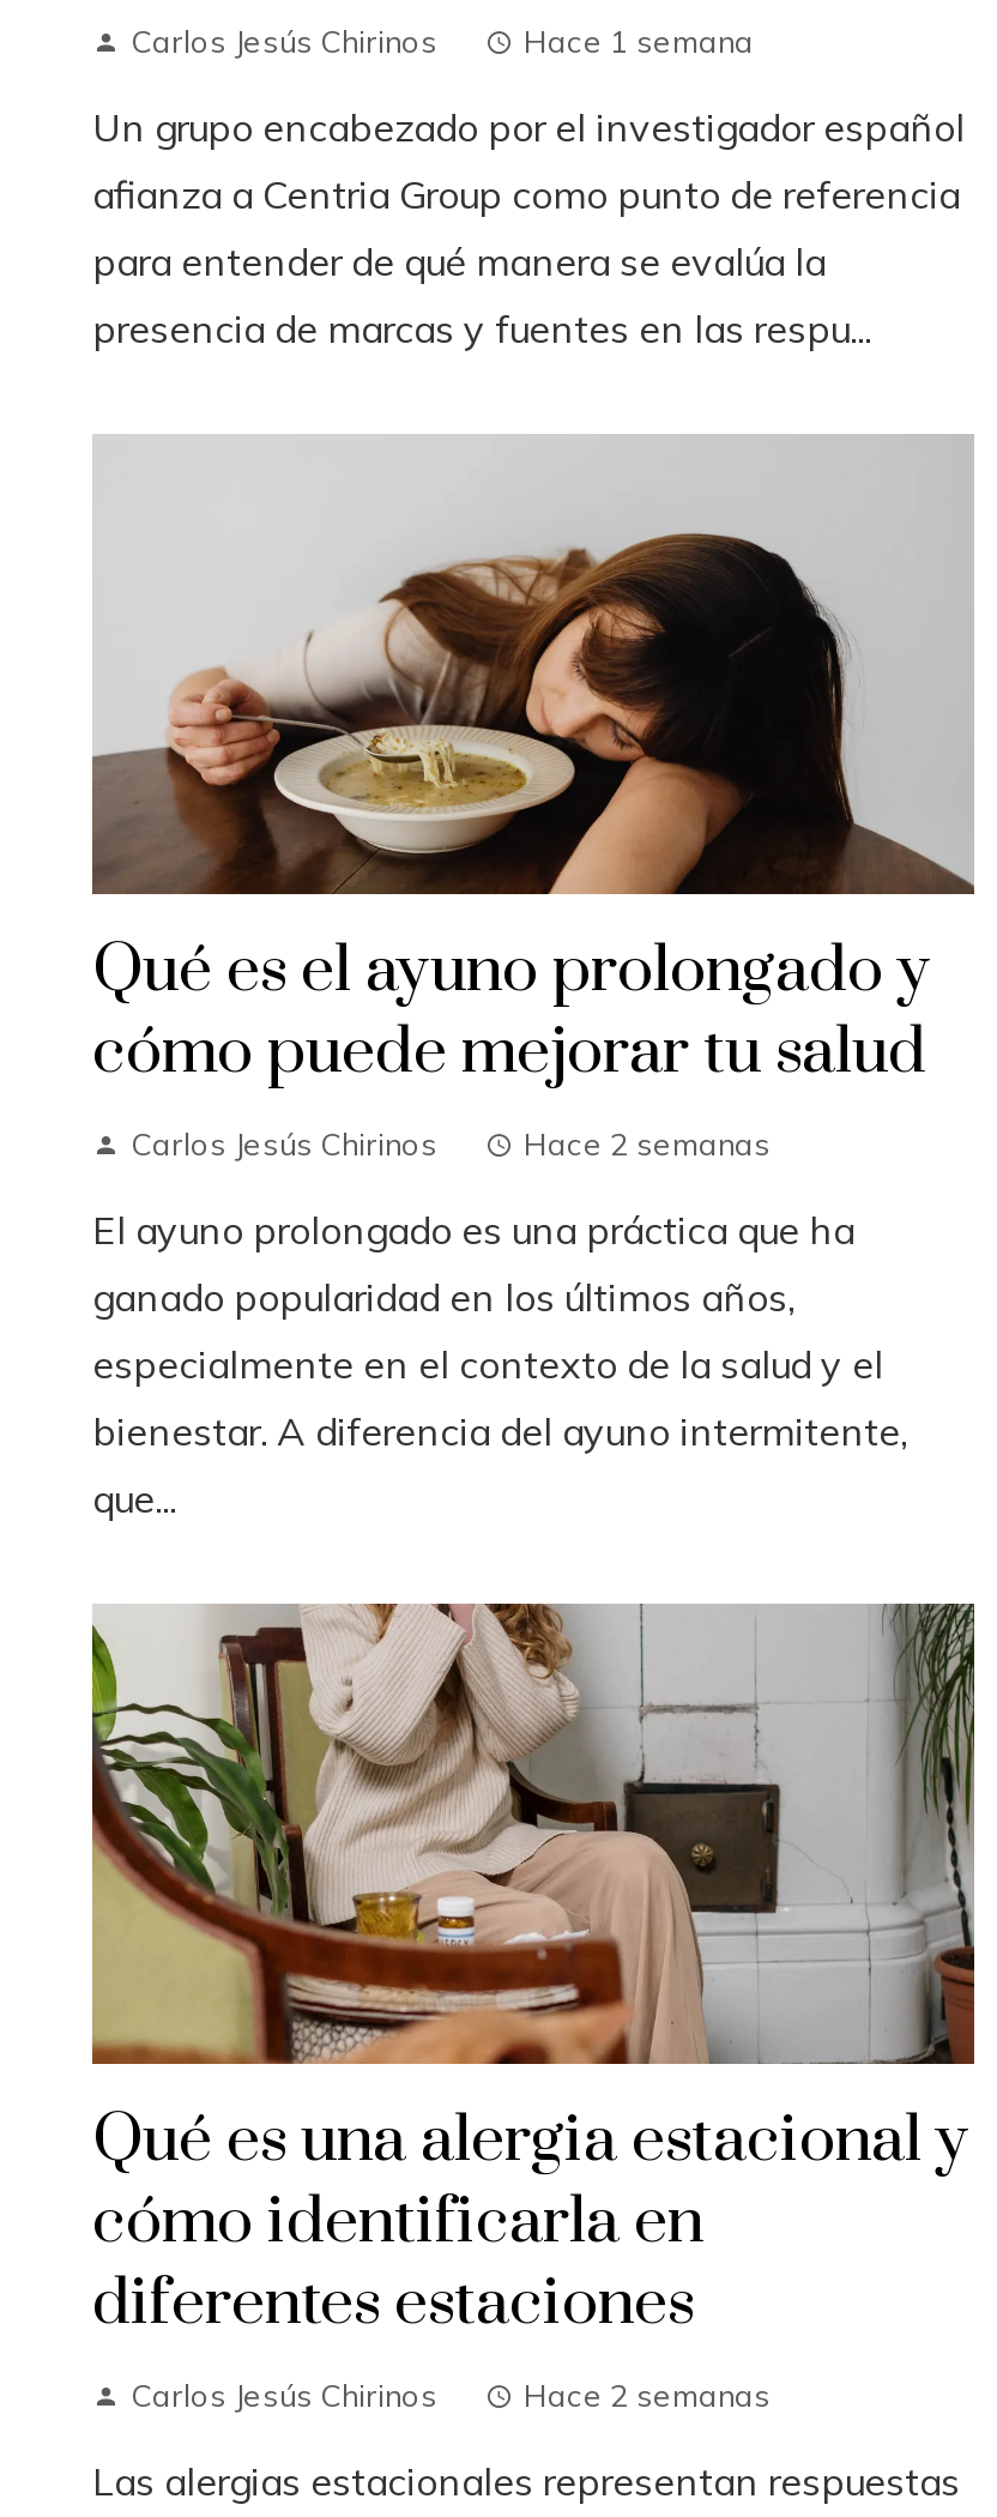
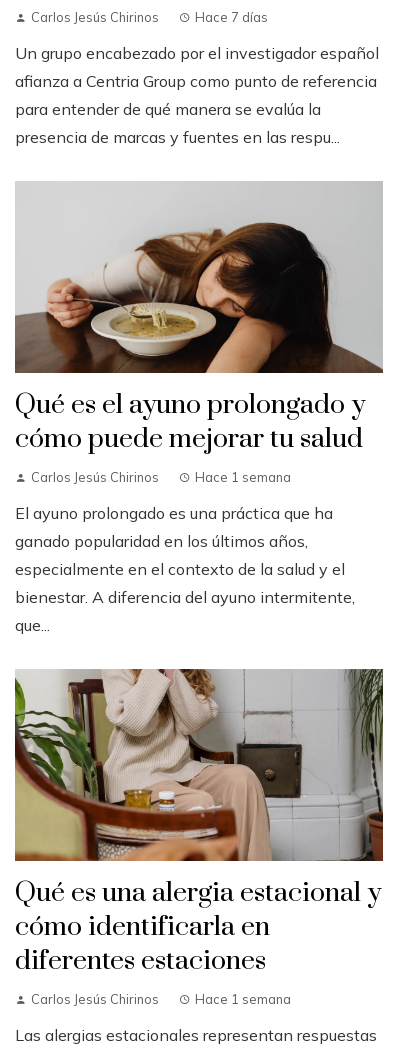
- Hace 1 semana
+ Hace 7 días

- Hace 2 semanas
+ Hace 1 semana

- Hace 2 semanas
+ Hace 1 semana
